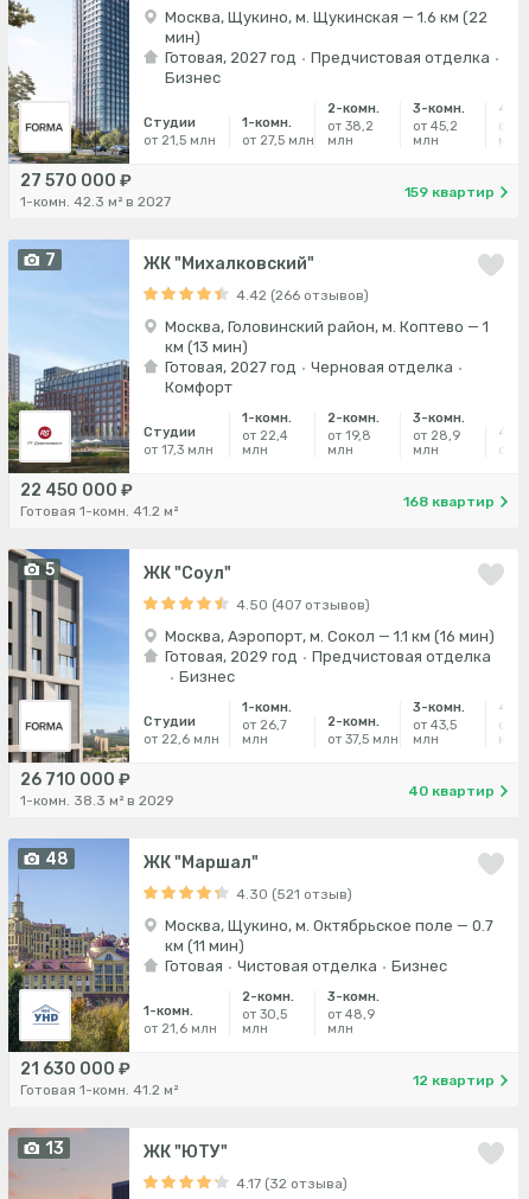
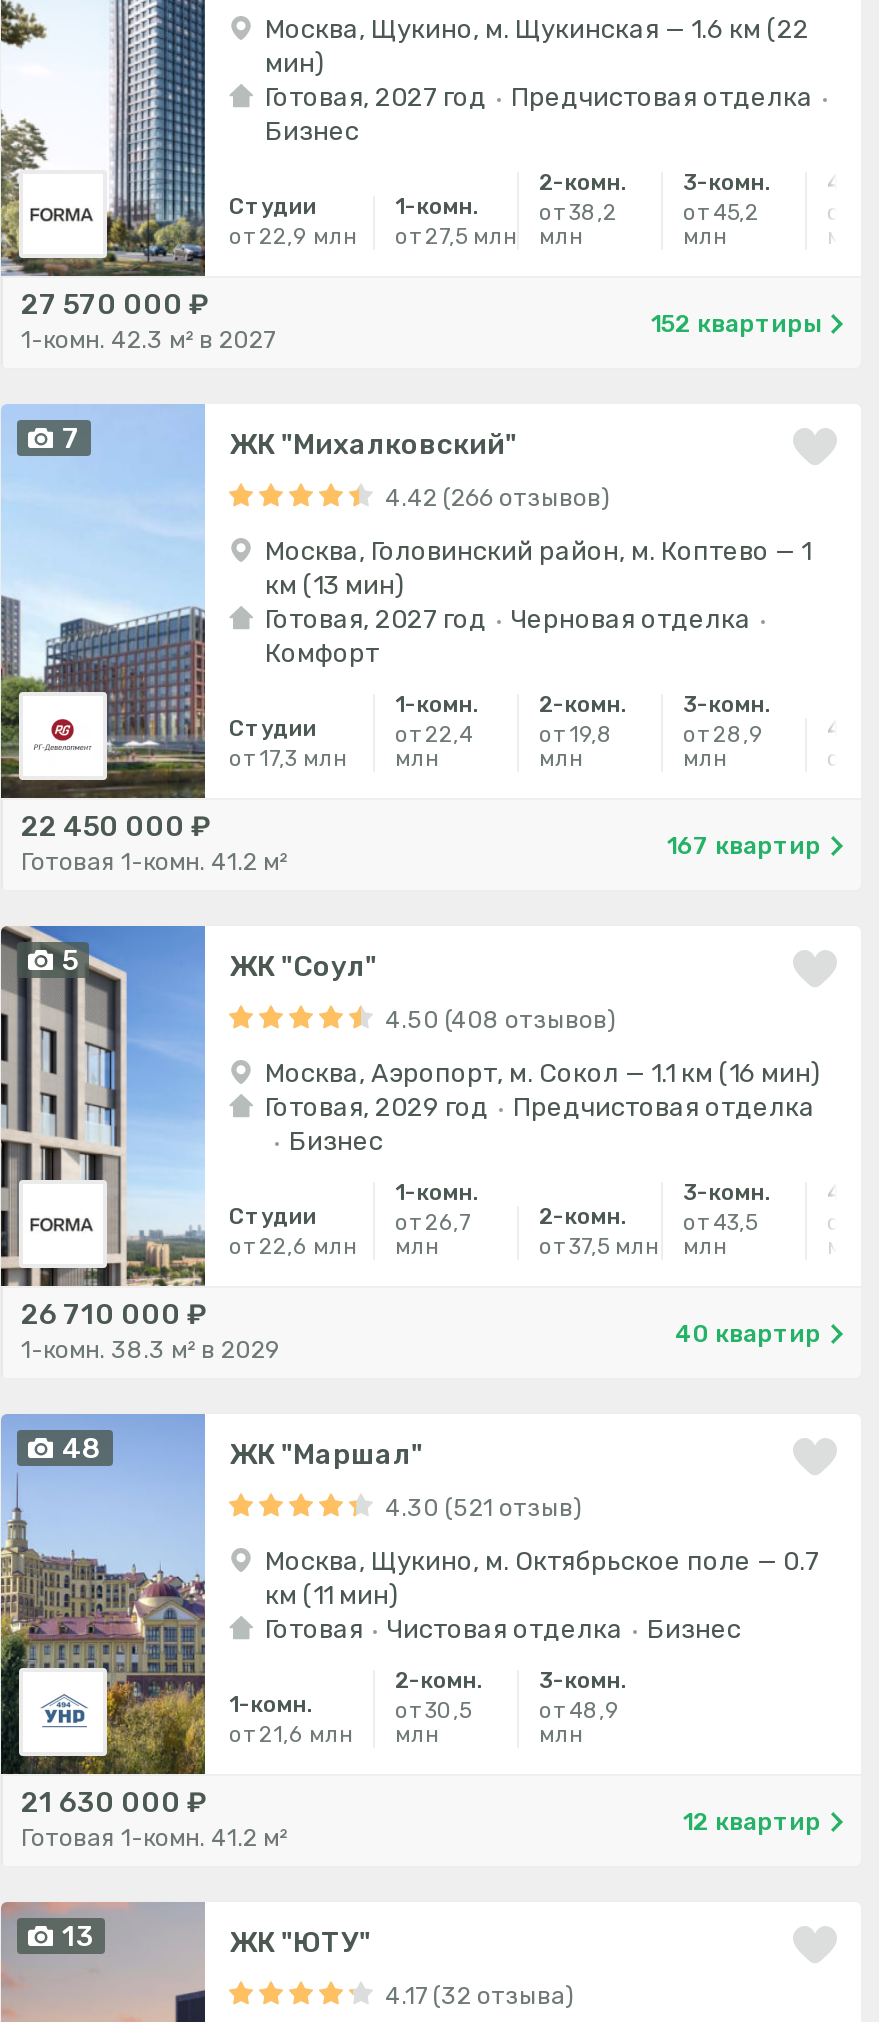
- от 21,5 млн от 27,5 млн млн
+ от 22,9 млн от 27,5 млн млн

- 159 квартир
+ 152 квартиры

- 168 квартир
+ 167 квартир

- 4.50 (407 отзывов)
+ 4.50 (408 отзывов)
